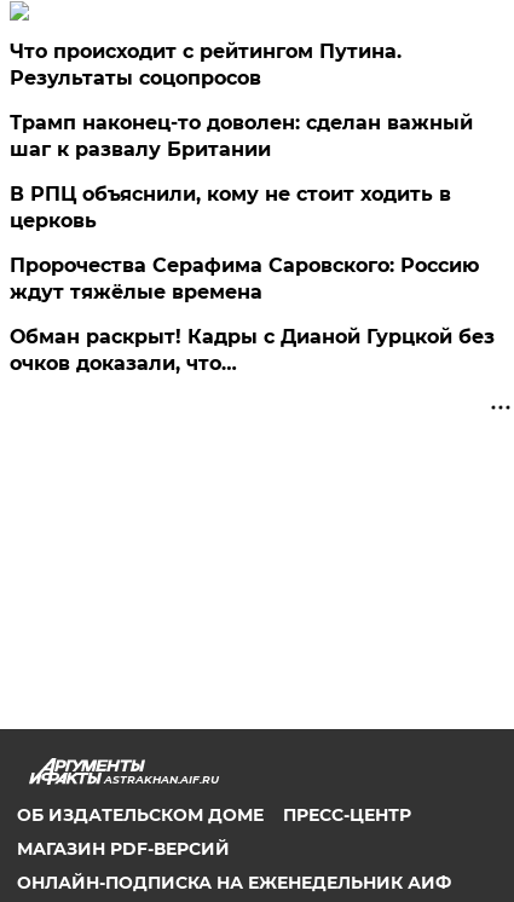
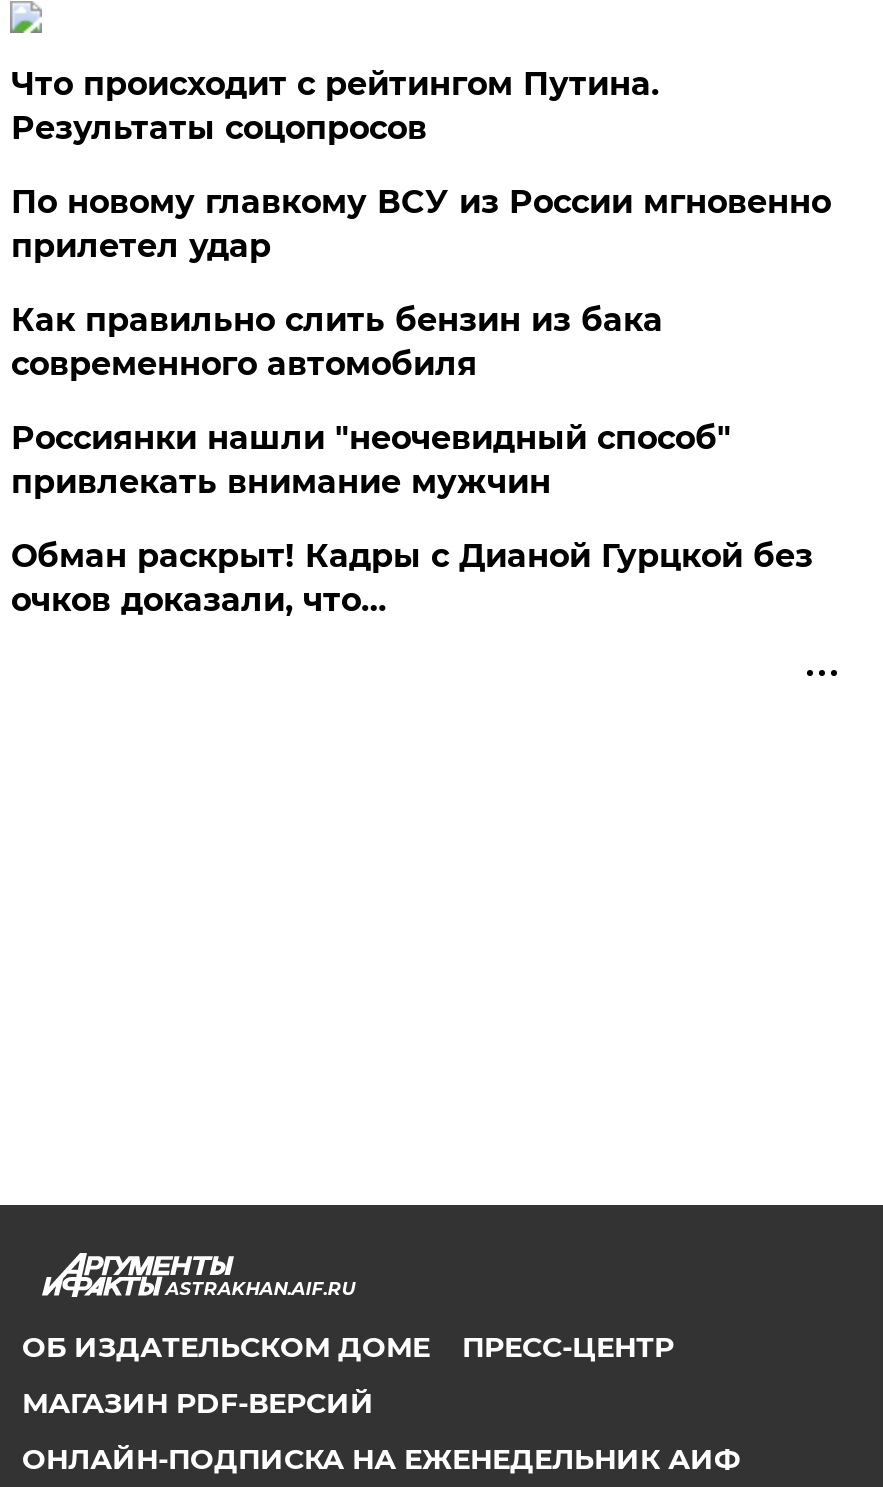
- Трамп наконец-то доволен: сделан важный
- шаг к развалу Британии
+ По новому главкому ВСУ из России мгновенно
+ прилетел удар

- В РПЦ объяснили, кому не стоит ходить в
- церковь
+ Как правильно слить бензин из бака
+ современного автомобиля

- Пророчества Серафима Саровского: Россию
- ждут тяжёлые времена
+ Россиянки нашли "неочевидный способ"
+ привлекать внимание мужчин
